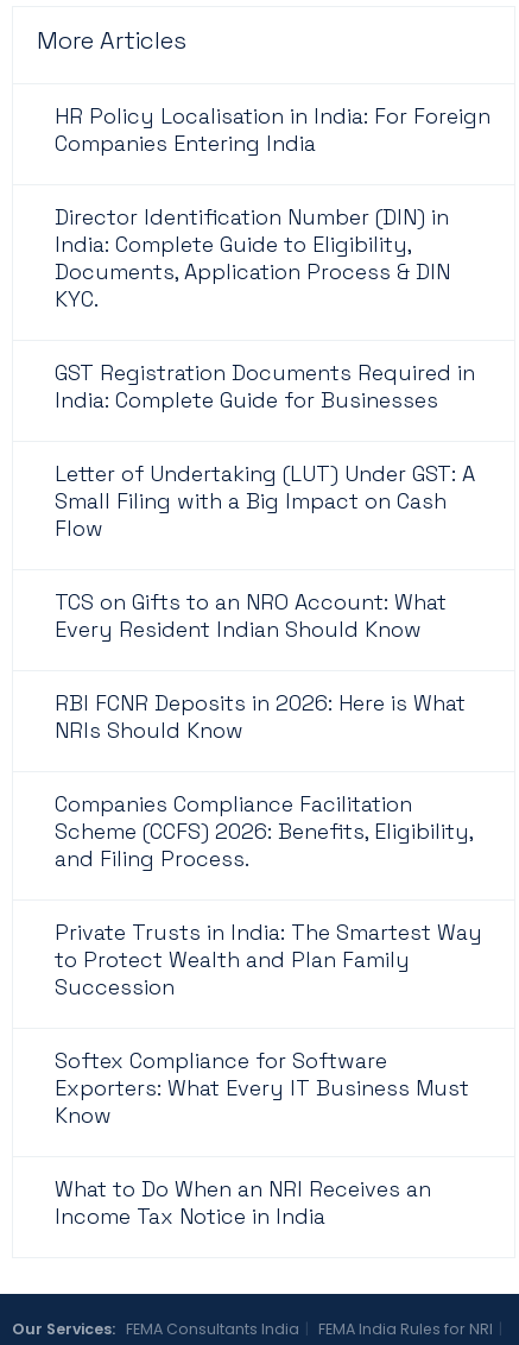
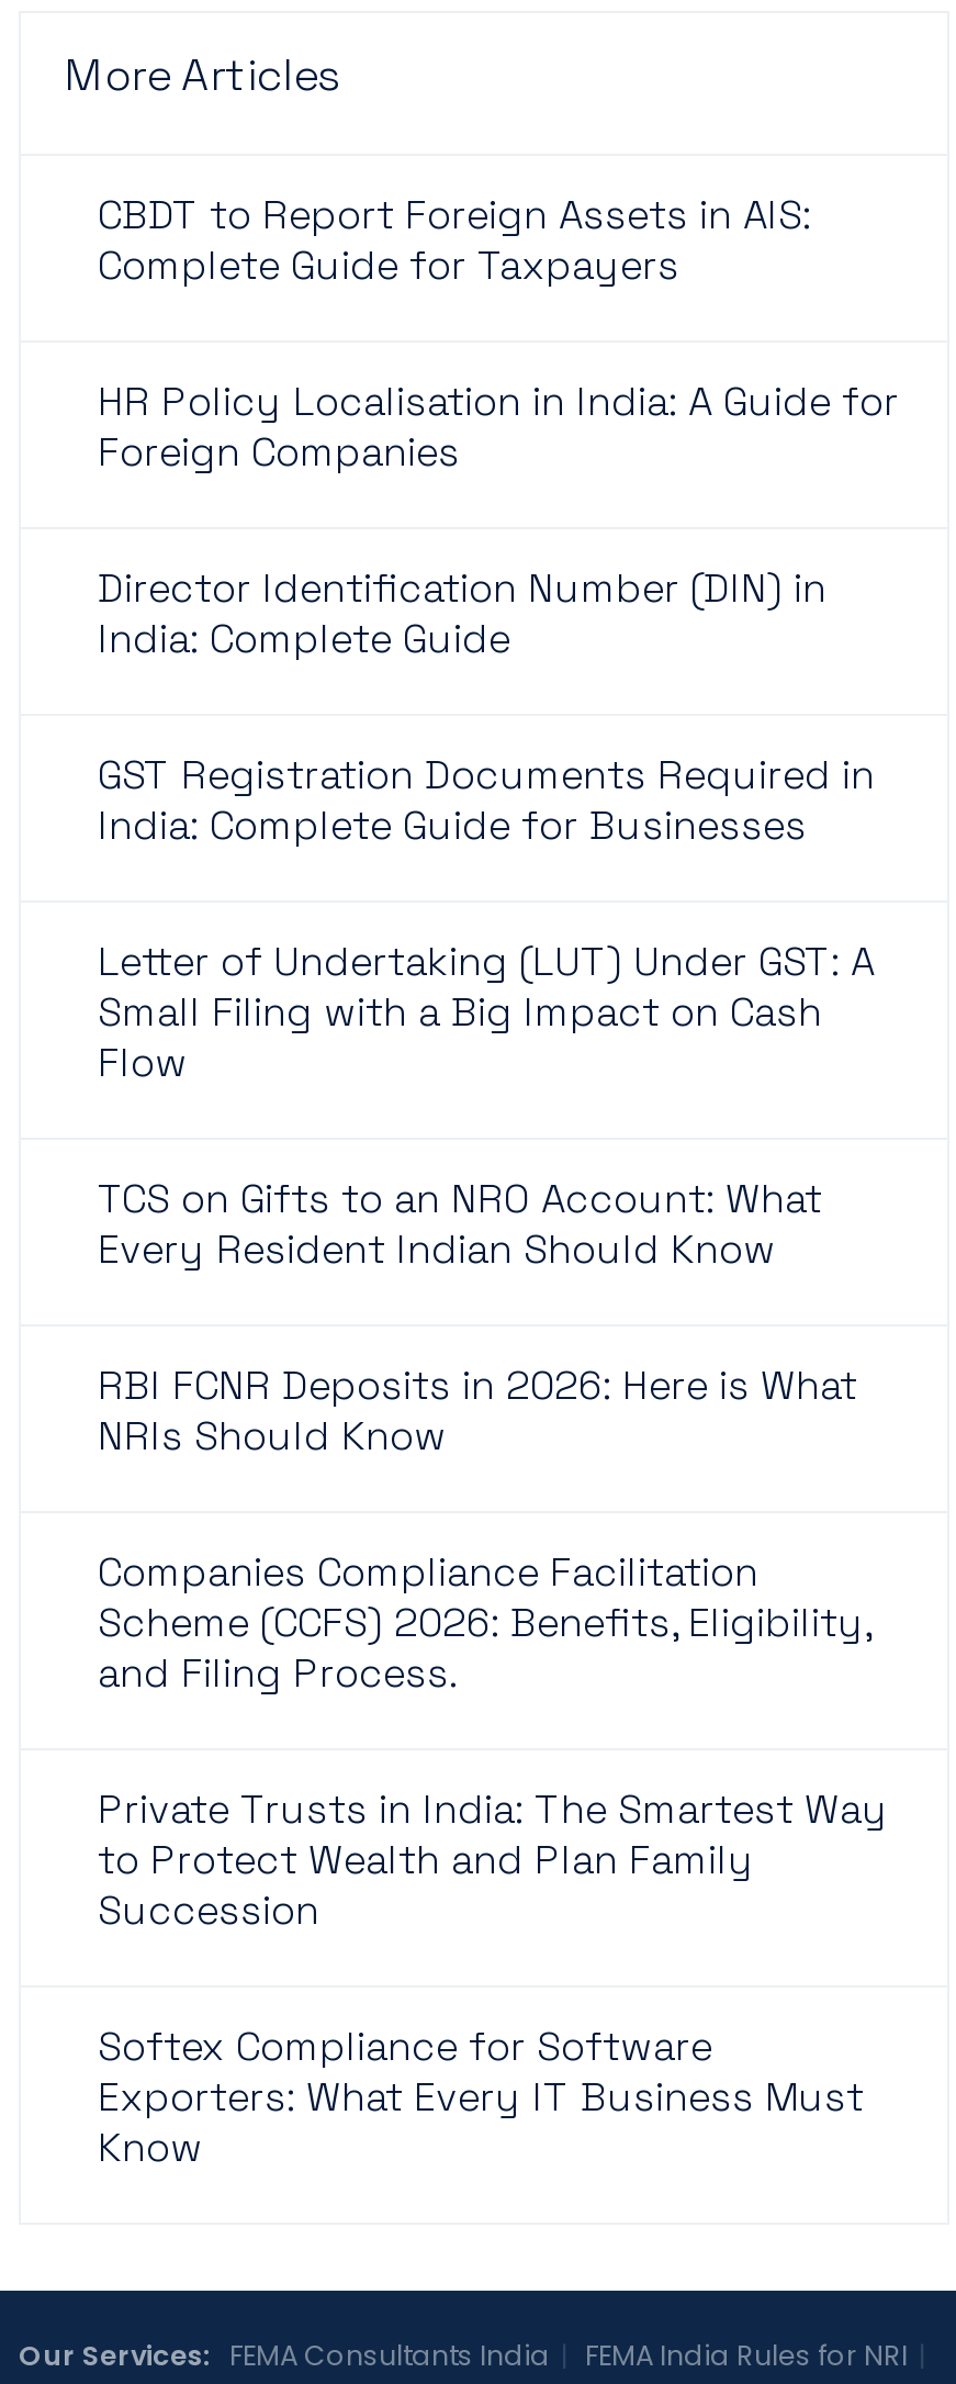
- HR Policy Localisation in India: For Foreign
- Companies Entering India
+ CBDT to Report Foreign Assets in AIS:
+ Complete Guide for Taxpayers
+ HR Policy Localisation in India: A Guide for
+ Foreign Companies

moved down: Director Identification Number (DIN) in

- India: Complete Guide to Eligibility,
- Documents, Application Process & DIN
- KYC.
+ India: Complete Guide

moved down: GST Registration Documents Required in | India: Complete Guide for Businesses | Letter of Undertaking (LUT) Under GST: A | ... | Exporters: What Every IT Business Must | Know

- What to Do When an NRI Receives an
- Income Tax Notice in India
